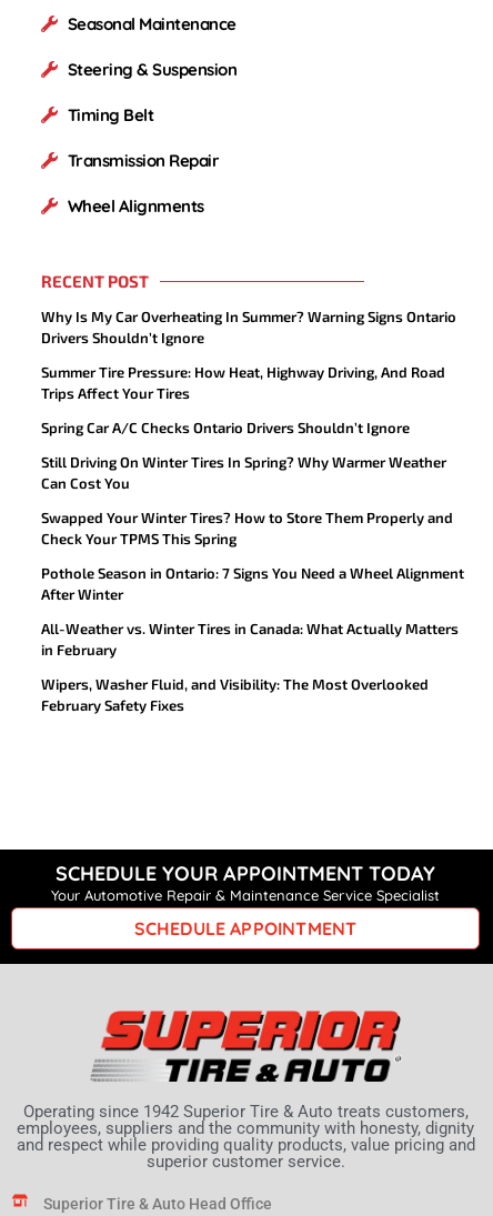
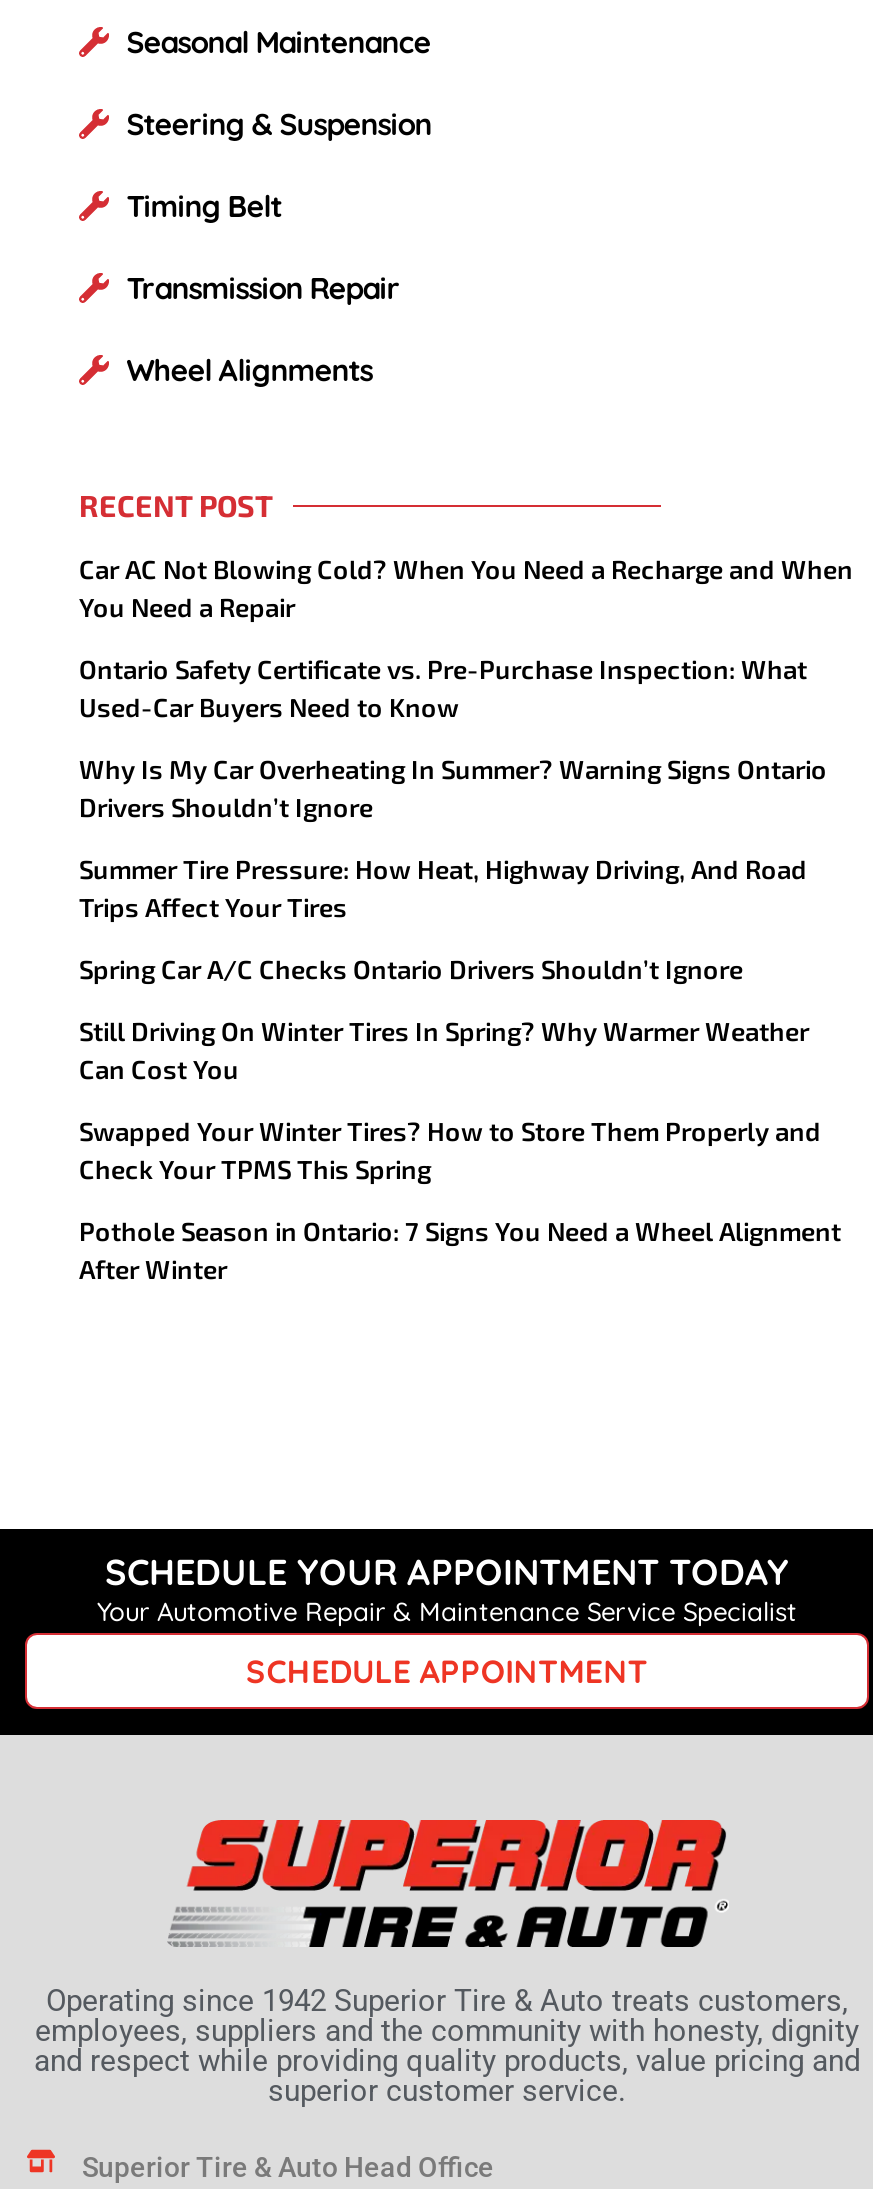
+ Car AC Not Blowing Cold? When You Need a Recharge and When
+ You Need a Repair
+ Ontario Safety Certificate vs. Pre-Purchase Inspection: What
+ Used-Car Buyers Need to Know

moved down: Why Is My Car Overheating In Summer? Warning Signs Ontario | Drivers Shouldn’t Ignore | Summer Tire Pressure: How Heat, Highway Driving, And Road | ... | Pothole Season in Ontario: 7 Signs You Need a Wheel Alignment | After Winter

- All-Weather vs. Winter Tires in Canada: What Actually Matters
- in February
- Wipers, Washer Fluid, and Visibility: The Most Overlooked
- February Safety Fixes
